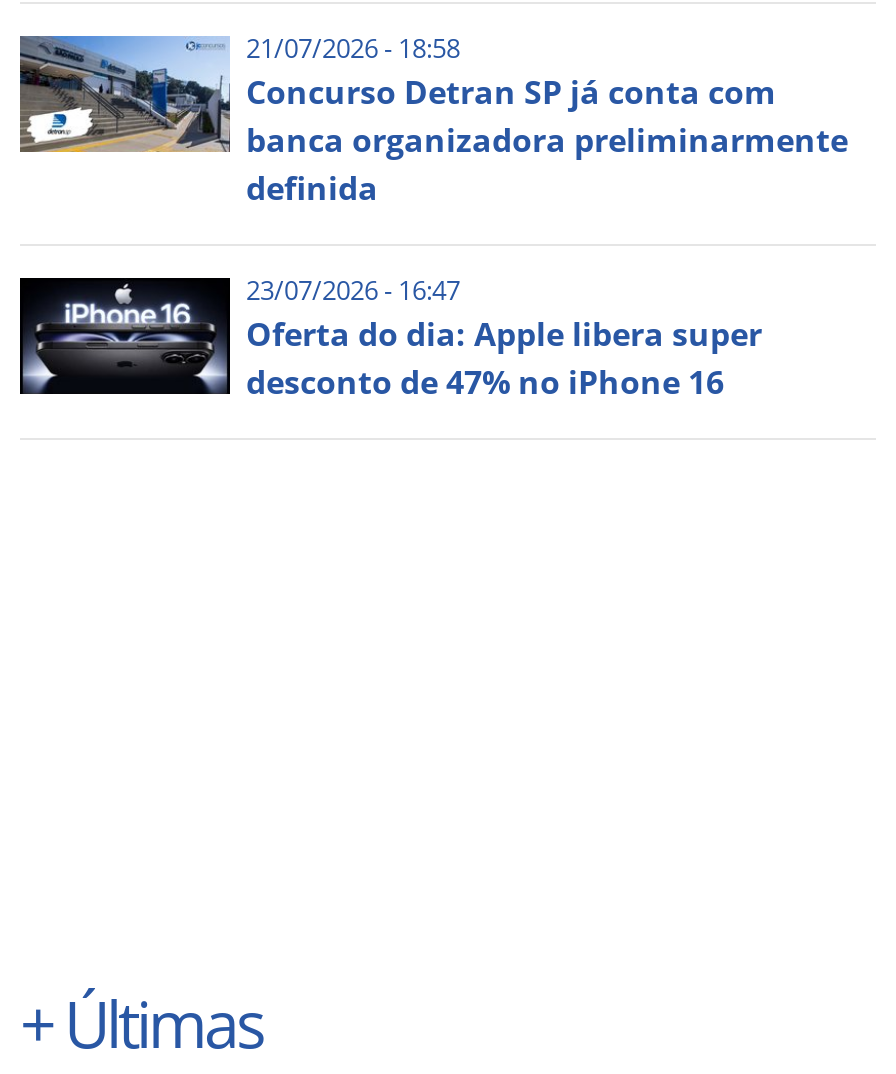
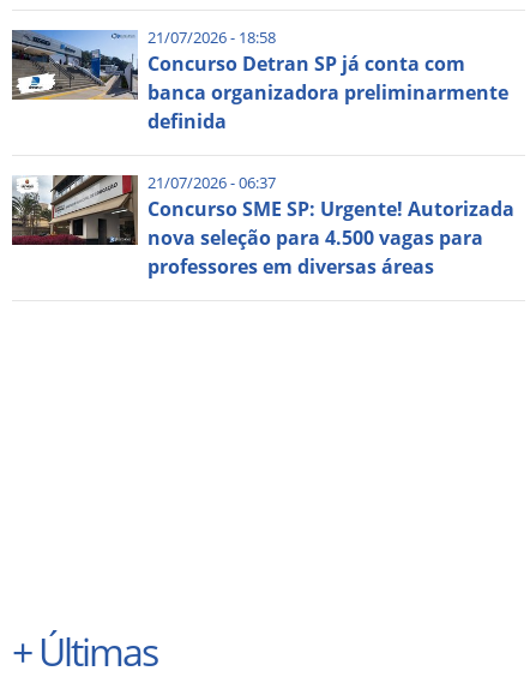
- [image]
- 23/07/2026 - 16:47
- Oferta do dia: Apple libera super
- desconto de 47% no iPhone 16
+ [image]
+ 21/07/2026 - 06:37
+ Concurso SME SP: Urgente! Autorizada
+ nova seleção para 4.500 vagas para
+ professores em diversas áreas
